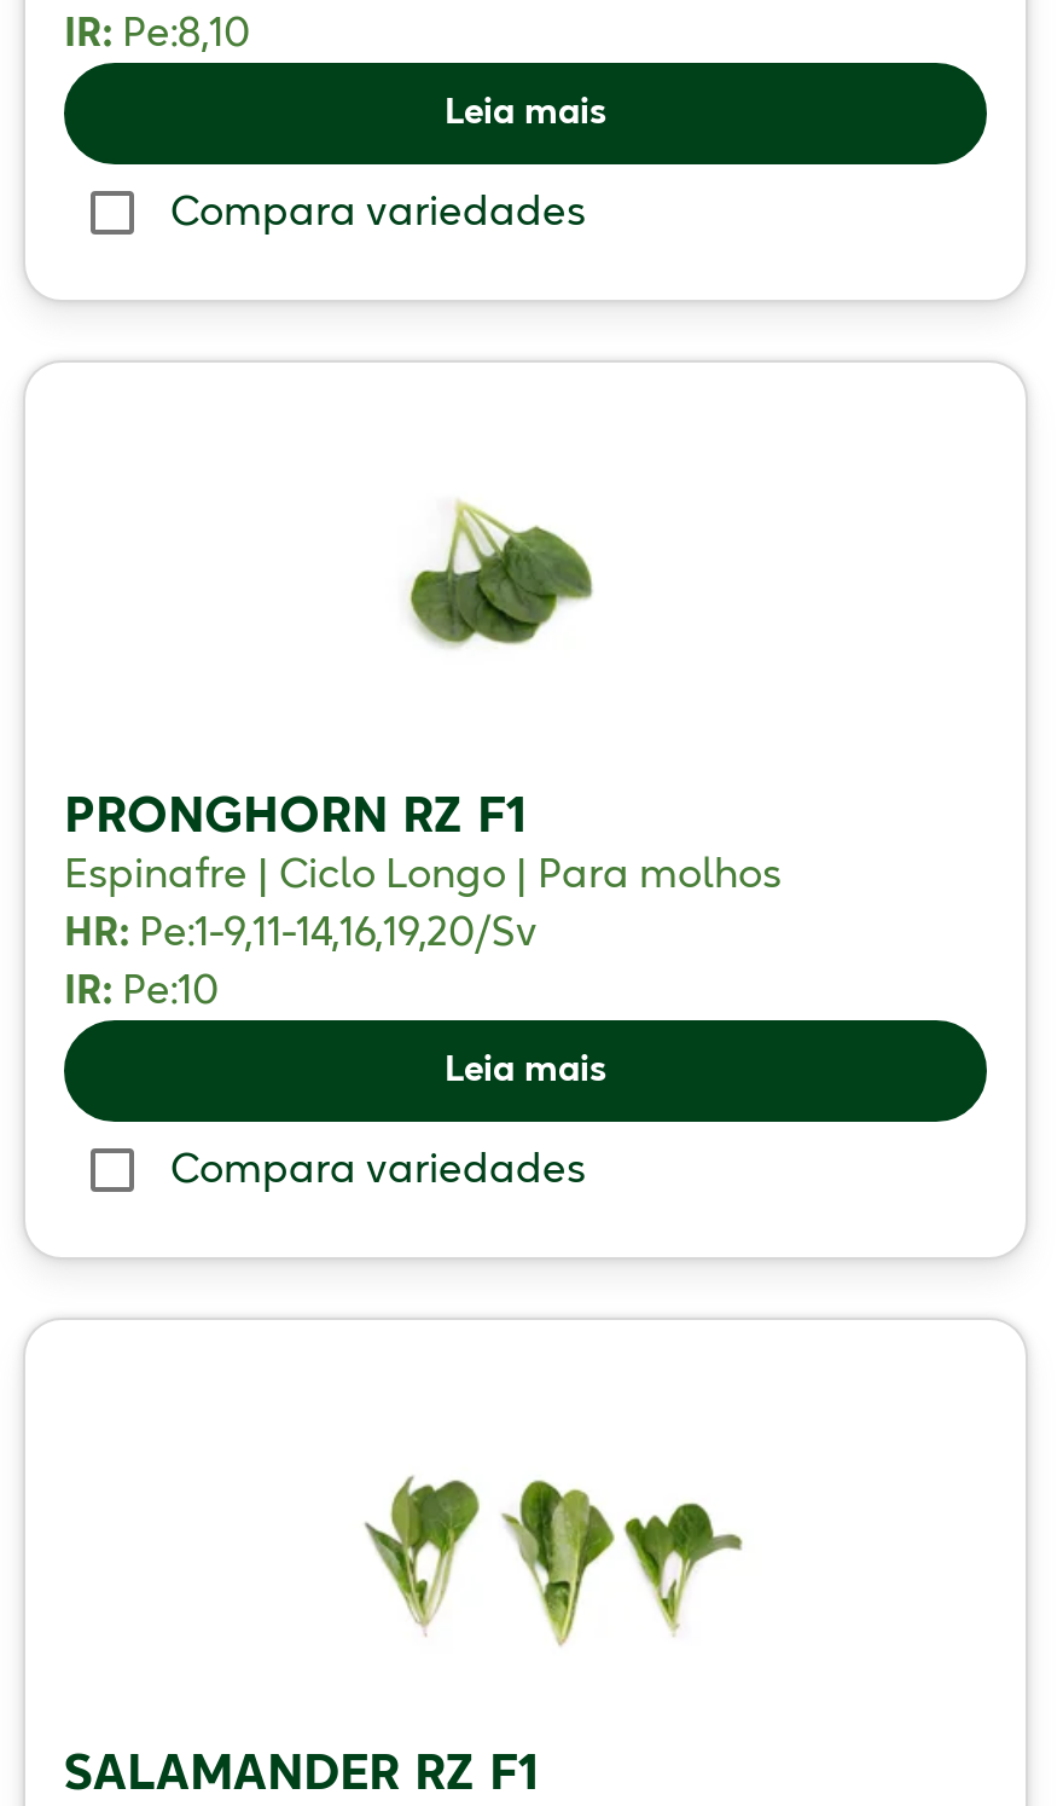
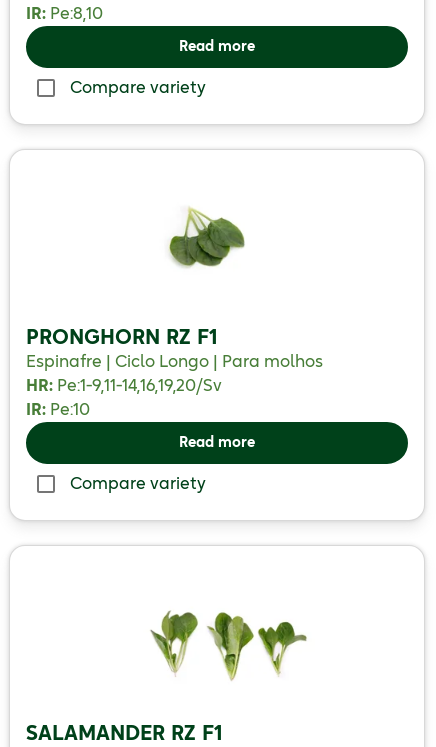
- Leia mais
+ Read more

- Compara variedades
+ Compare variety

- Leia mais
+ Read more

- Compara variedades
+ Compare variety
